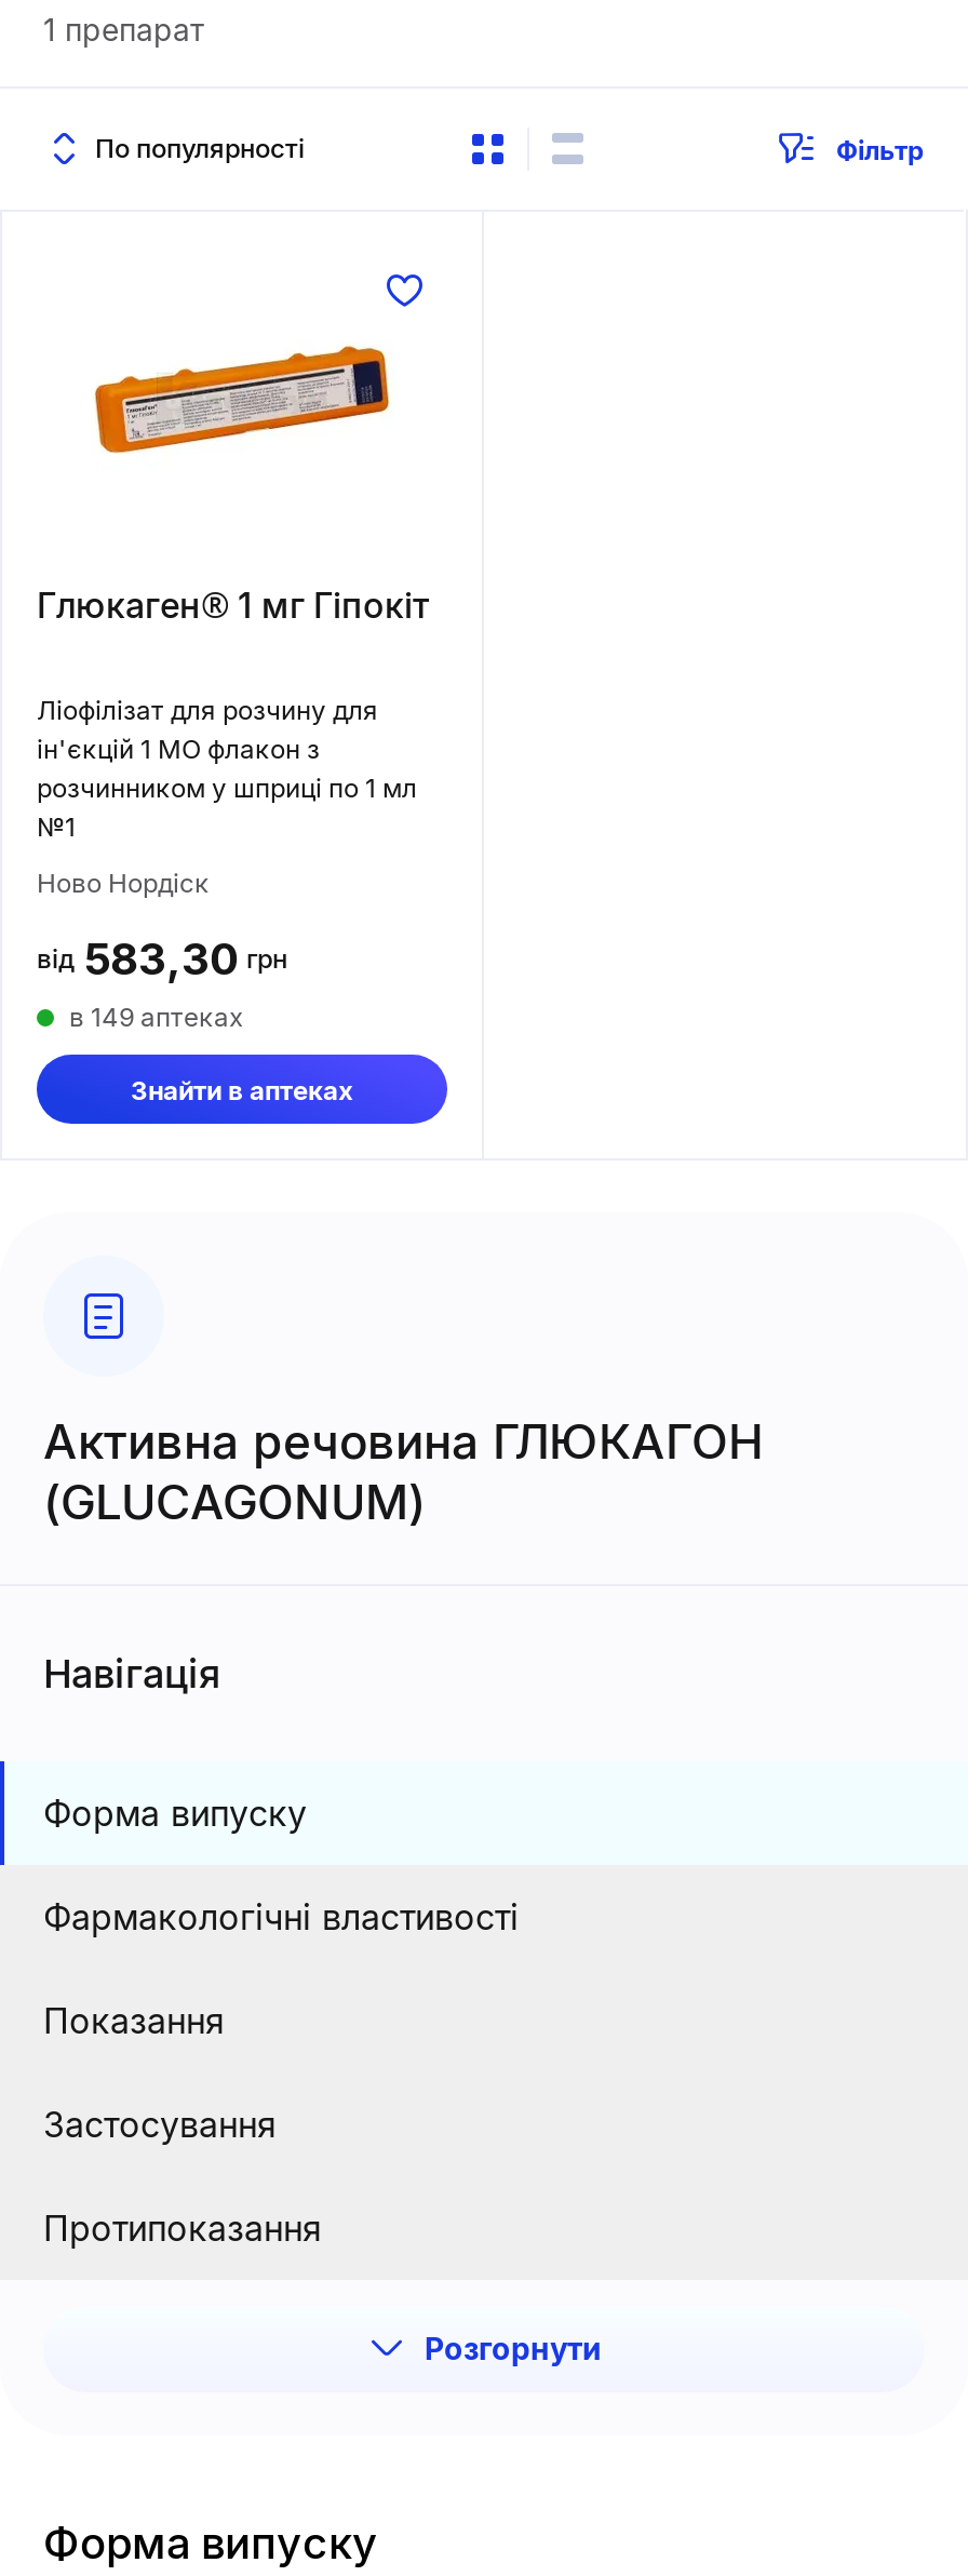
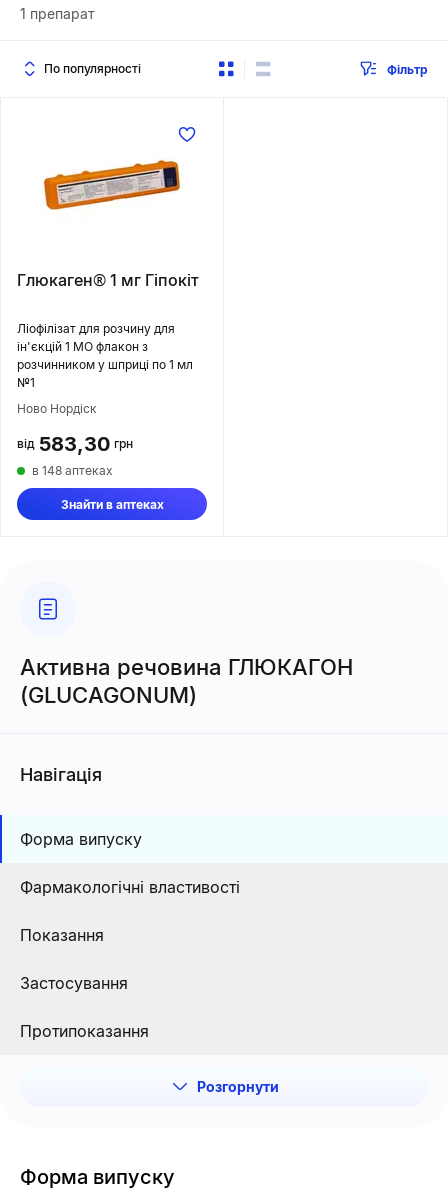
- в 149 аптеках
+ в 148 аптеках
